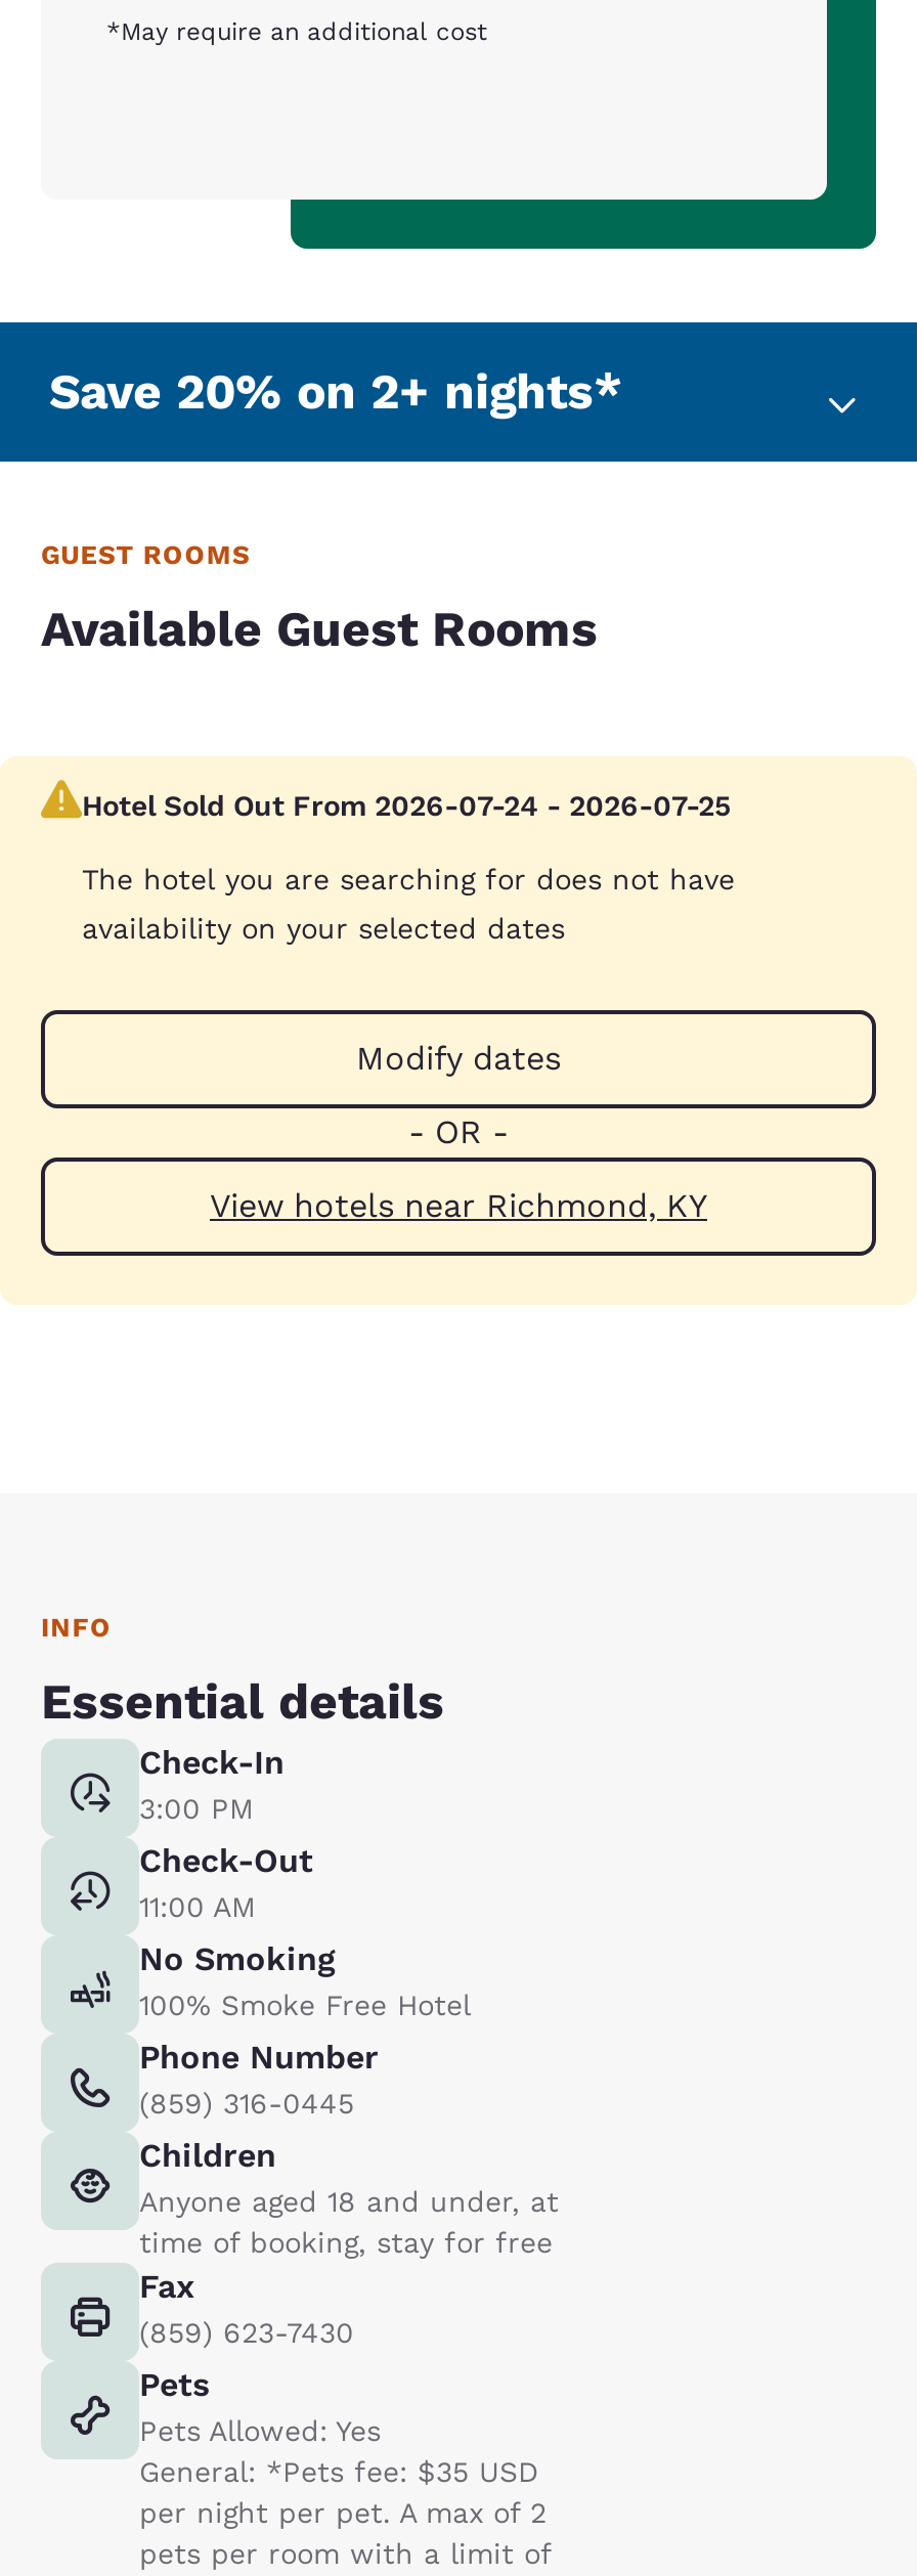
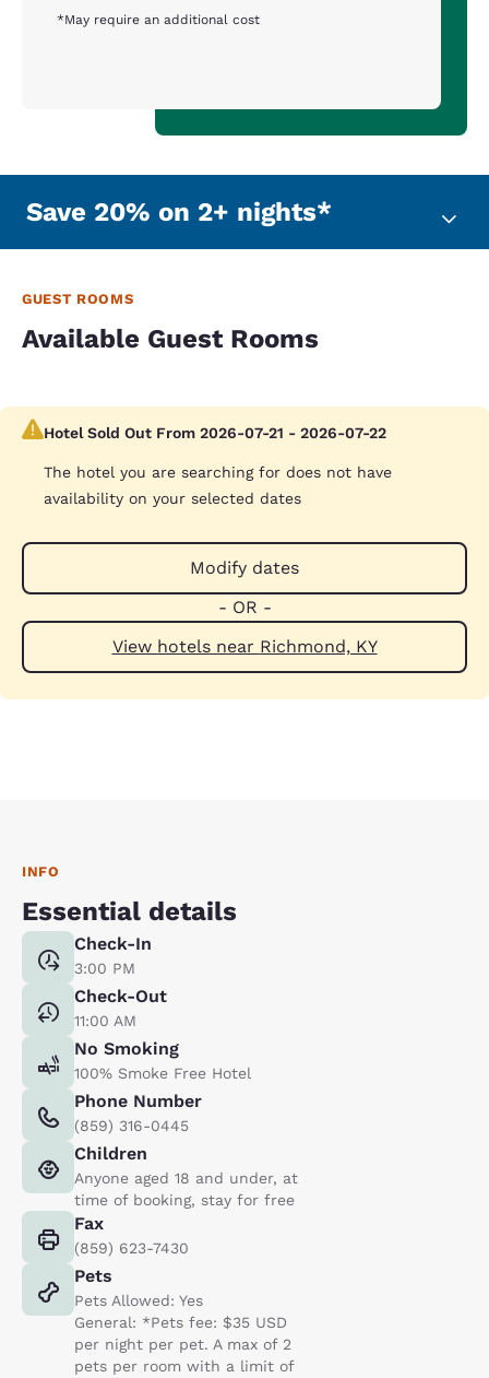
- Hotel Sold Out From 2026-07-24 - 2026-07-25
+ Hotel Sold Out From 2026-07-21 - 2026-07-22
